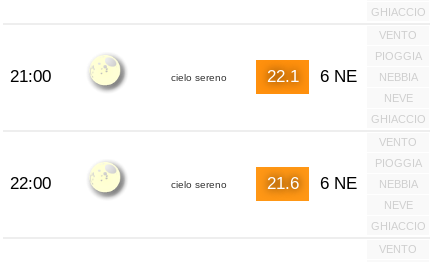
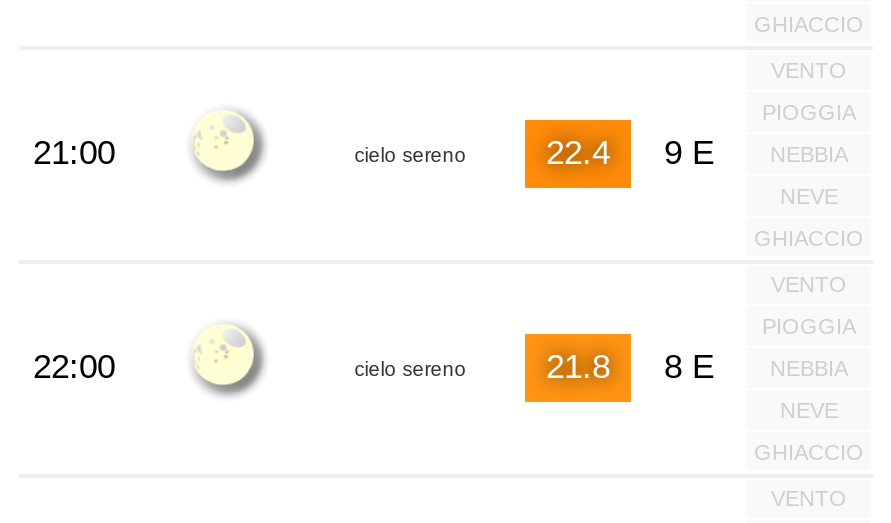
- 22.1
- 6 NE
+ 22.4
+ 9 E

- 21.6
- 6 NE
+ 21.8
+ 8 E
